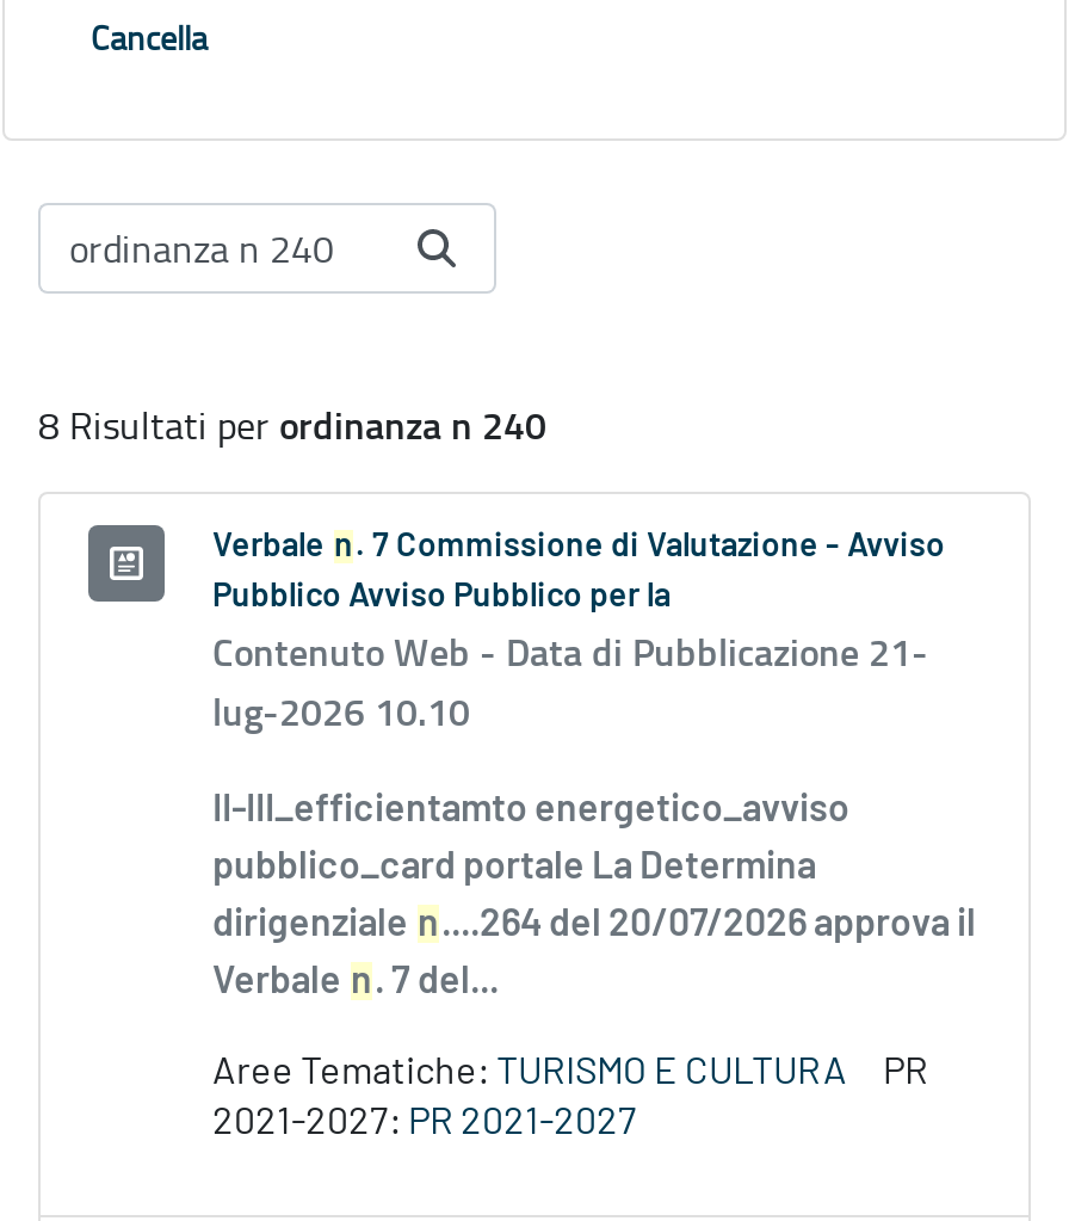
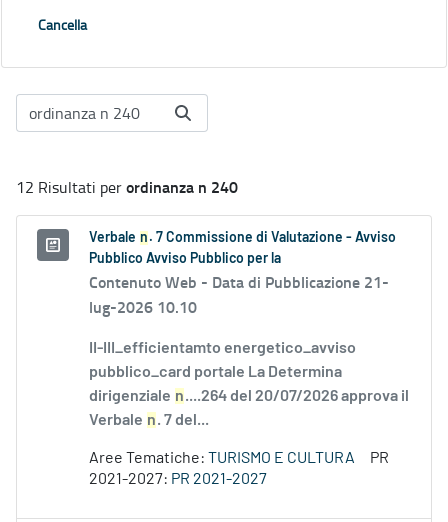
- 8 Risultati per ordinanza n 240
+ 12 Risultati per ordinanza n 240
